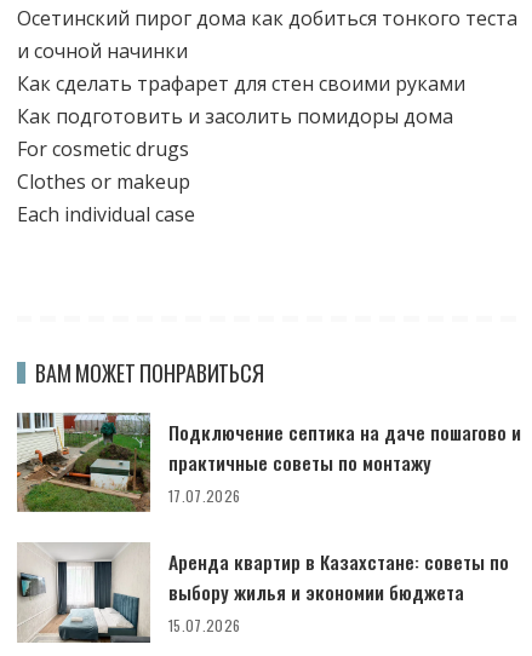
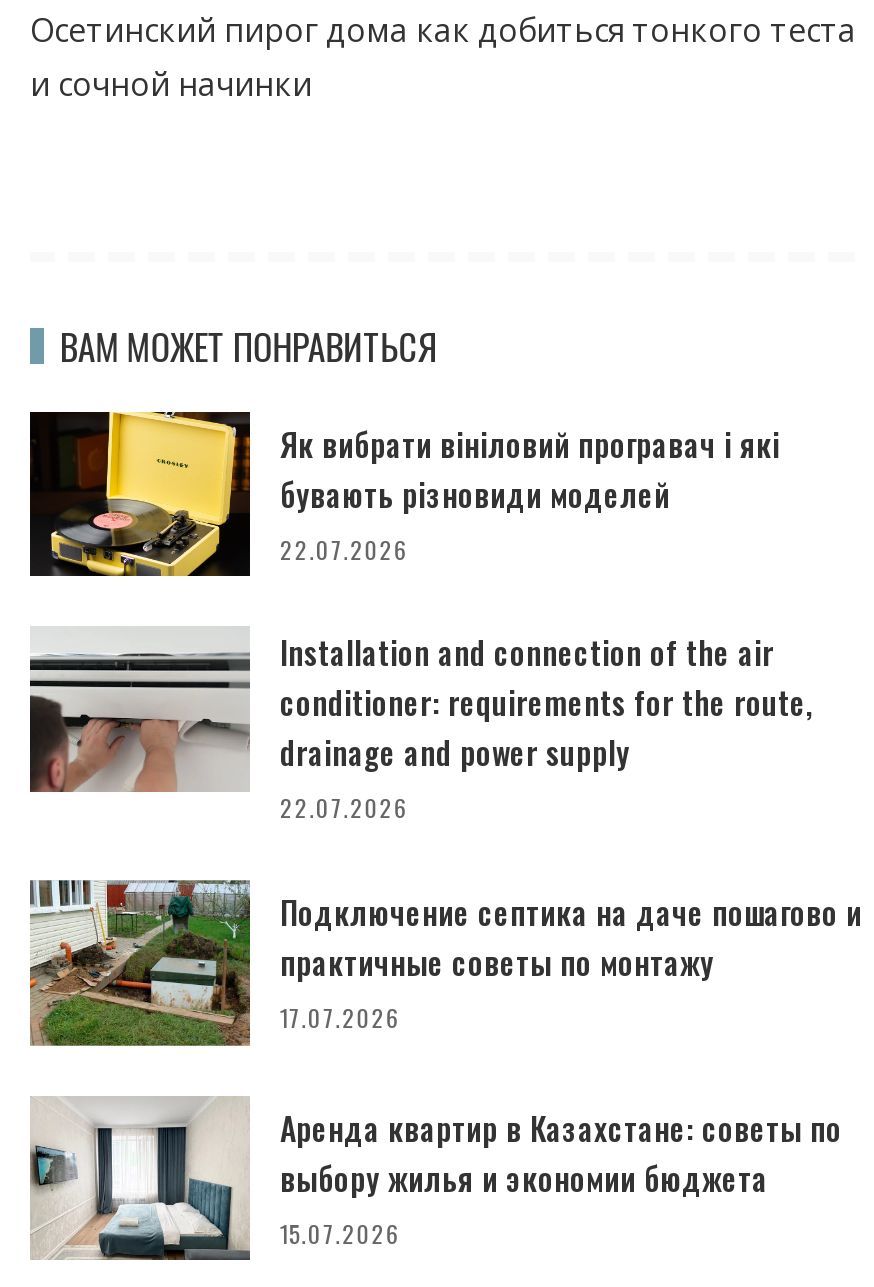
- Как сделать трафарет для стен своими руками
- Как подготовить и засолить помидоры дома
- For cosmetic drugs
- Clothes or makeup
- Each individual case

moved up: ВАМ МОЖЕТ ПОНРАВИТЬСЯ

+ [image]
+ Як вибрати вініловий програвач і які
+ бувають різновиди моделей
+ 22.07.2026
+ Installation and connection of the air
+ conditioner: requirements for the route,
+ drainage and power supply
+ 22.07.2026
